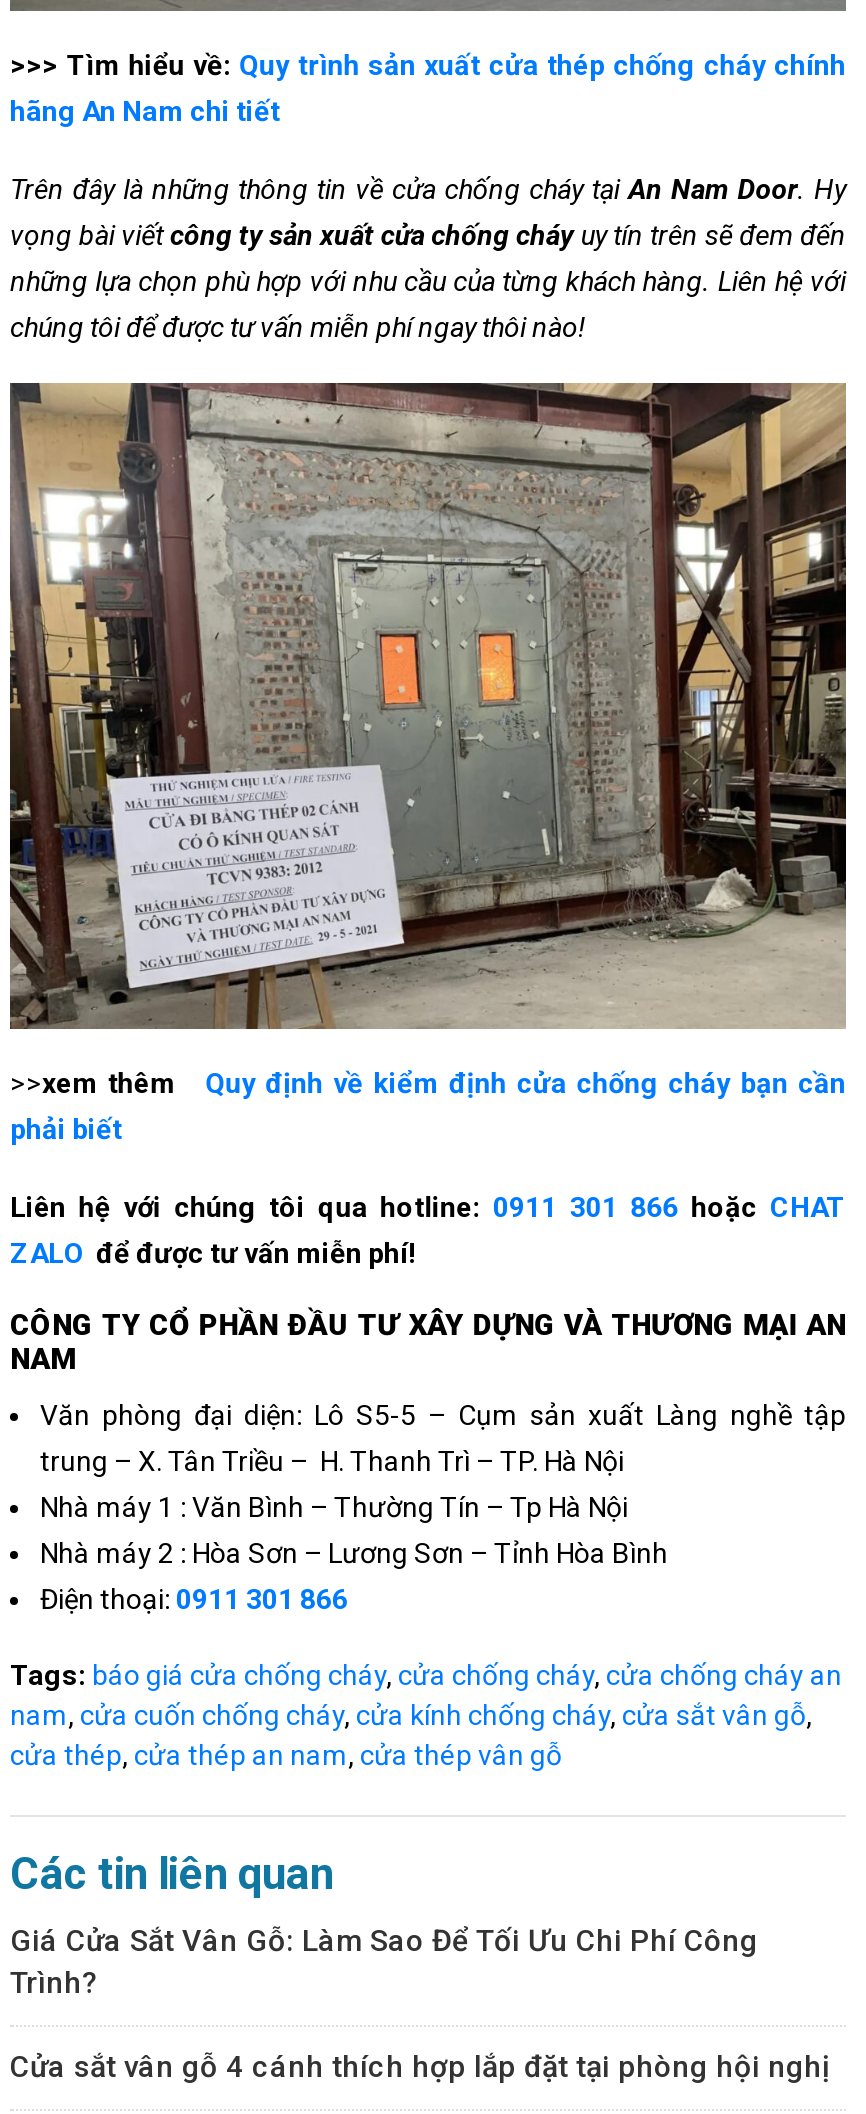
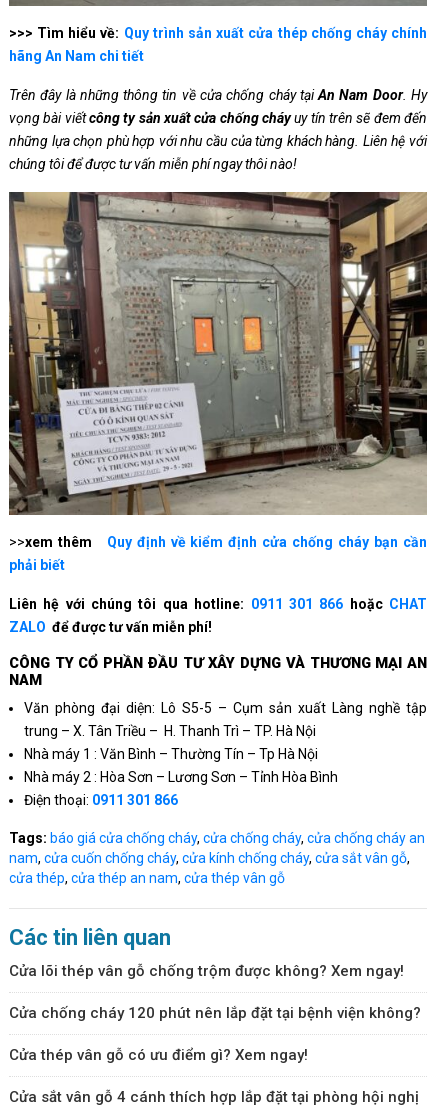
- Giá Cửa Sắt Vân Gỗ: Làm Sao Để Tối Ưu Chi Phí Công
- Trình?
+ Cửa lõi thép vân gỗ chống trộm được không? Xem ngay!
+ Cửa chống cháy 120 phút nên lắp đặt tại bệnh viện không?
+ Cửa thép vân gỗ có ưu điểm gì? Xem ngay!
